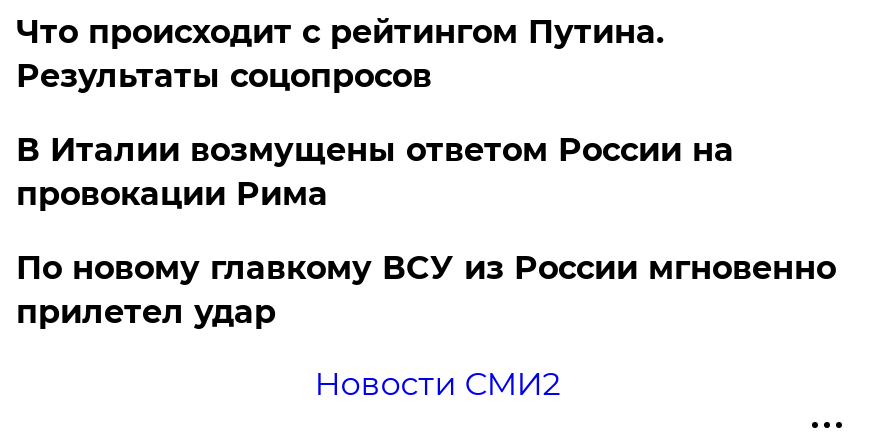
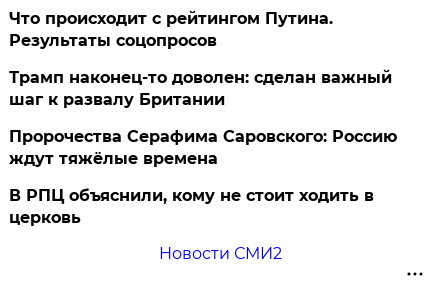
- В Италии возмущены ответом России на
- провокации Рима
- По новому главкому ВСУ из России мгновенно
- прилетел удар
+ Трамп наконец-то доволен: сделан важный
+ шаг к развалу Британии
+ Пророчества Серафима Саровского: Россию
+ ждут тяжёлые времена
+ В РПЦ объяснили, кому не стоит ходить в
+ церковь
